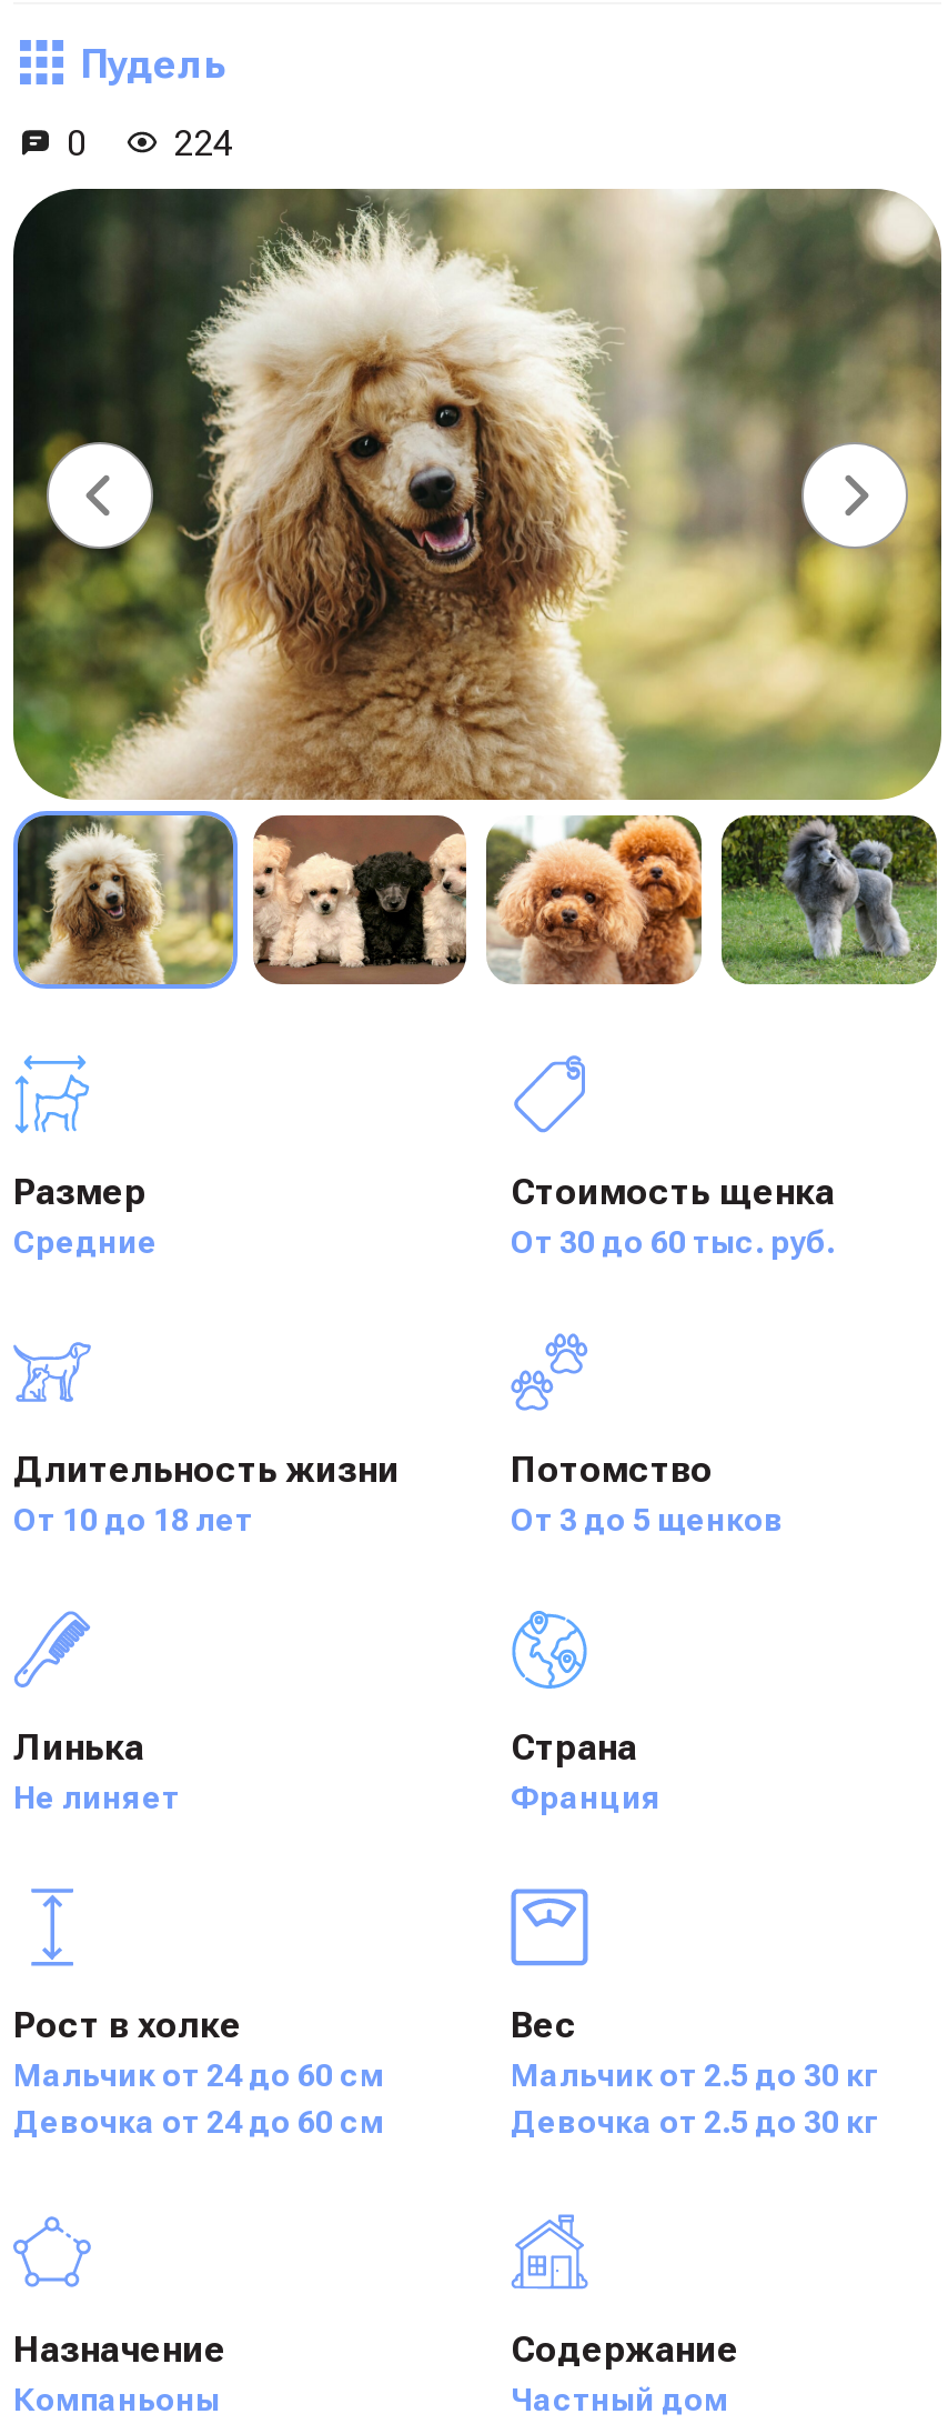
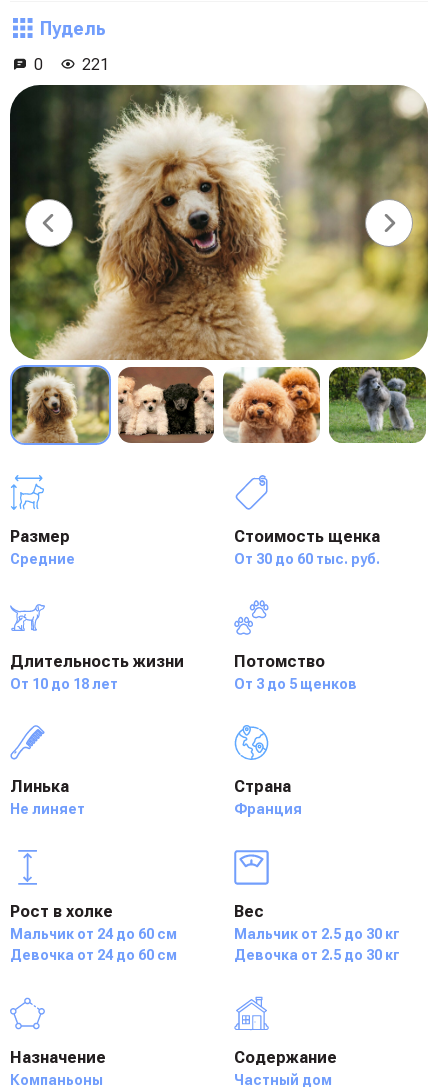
- 224
+ 221
